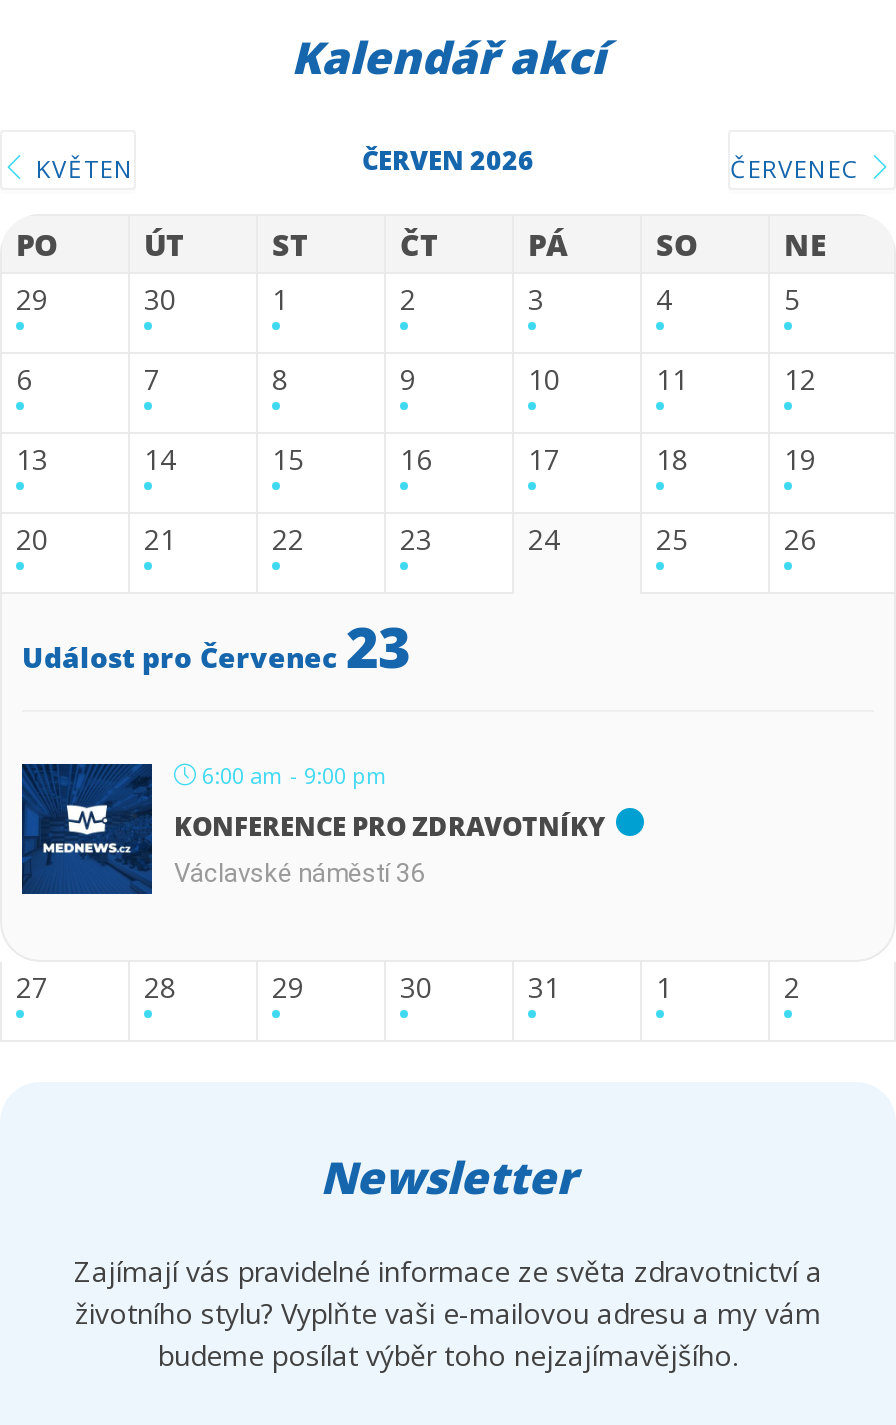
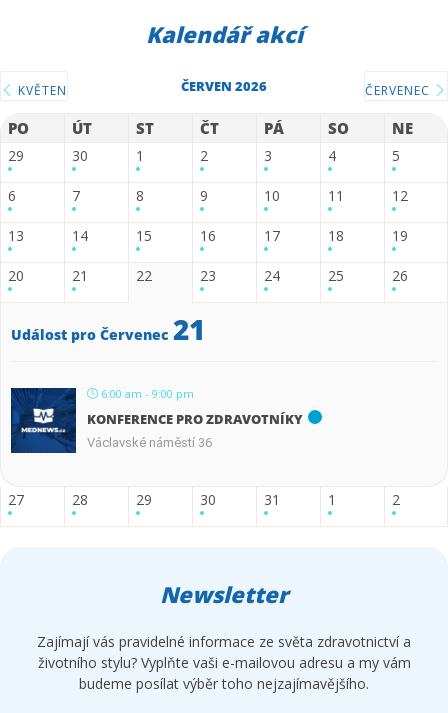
- Událost pro Červenec 23
+ Událost pro Červenec 21
